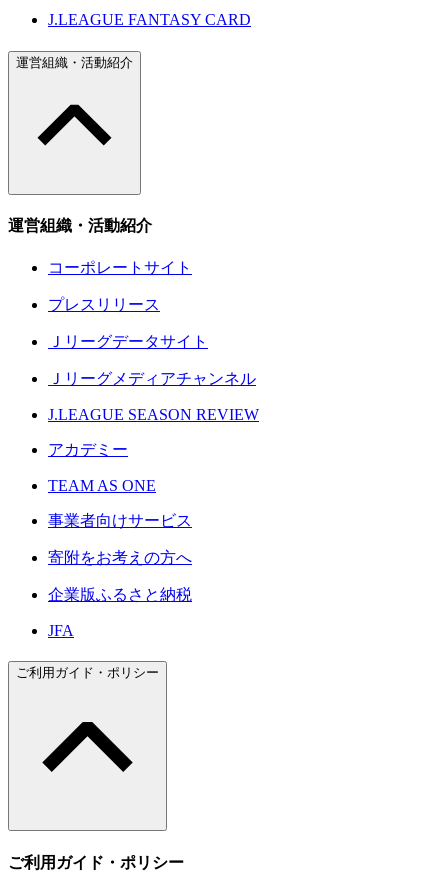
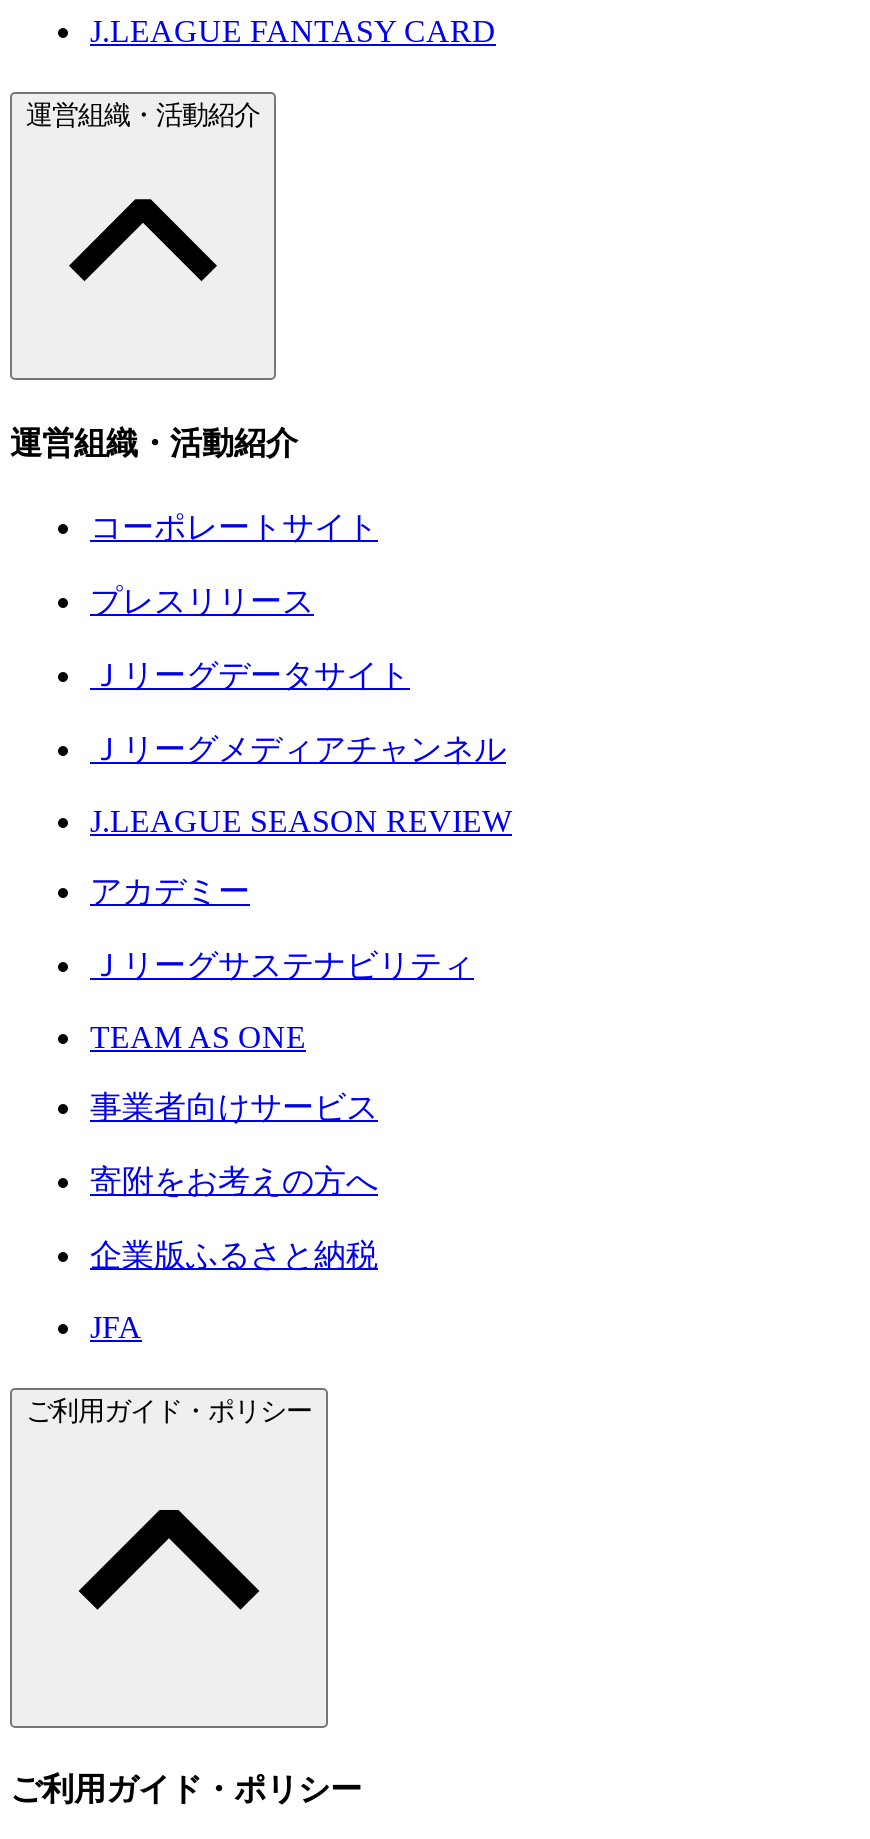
+ Ｊリーグサステナビリティ
